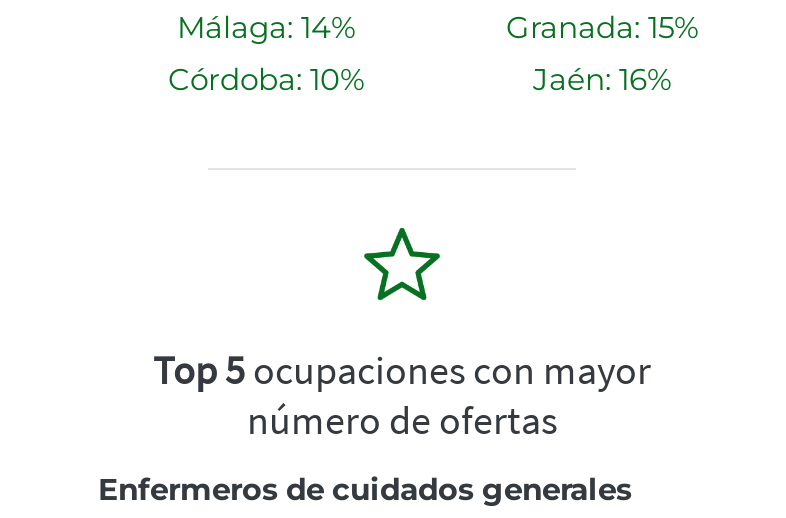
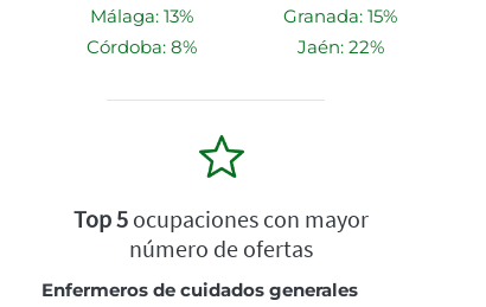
- Málaga: 14%
+ Málaga: 13%

- Córdoba: 10%
+ Córdoba: 8%

- Jaén: 16%
+ Jaén: 22%
